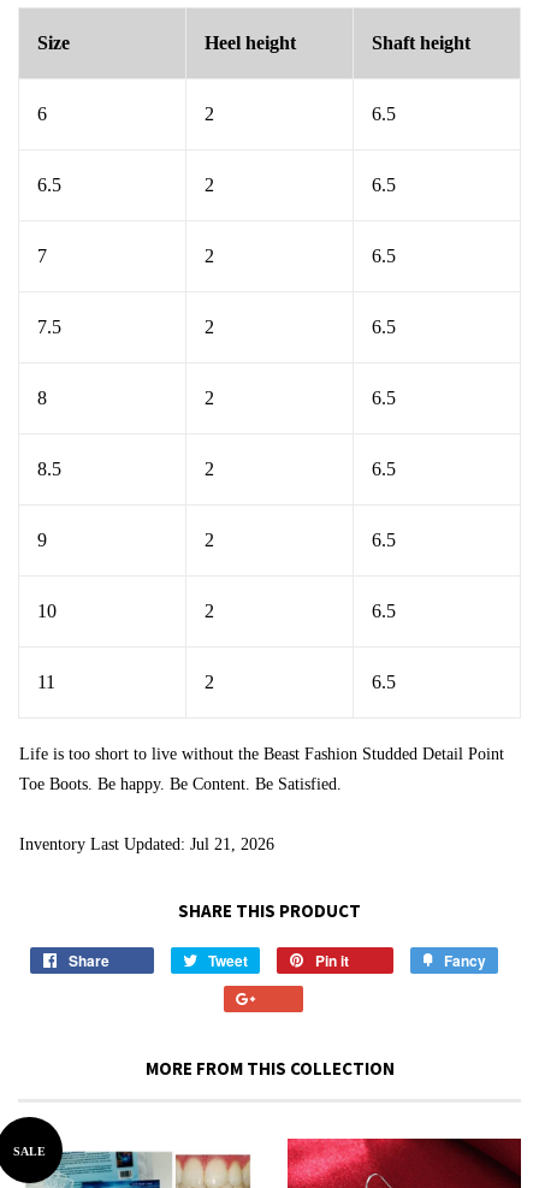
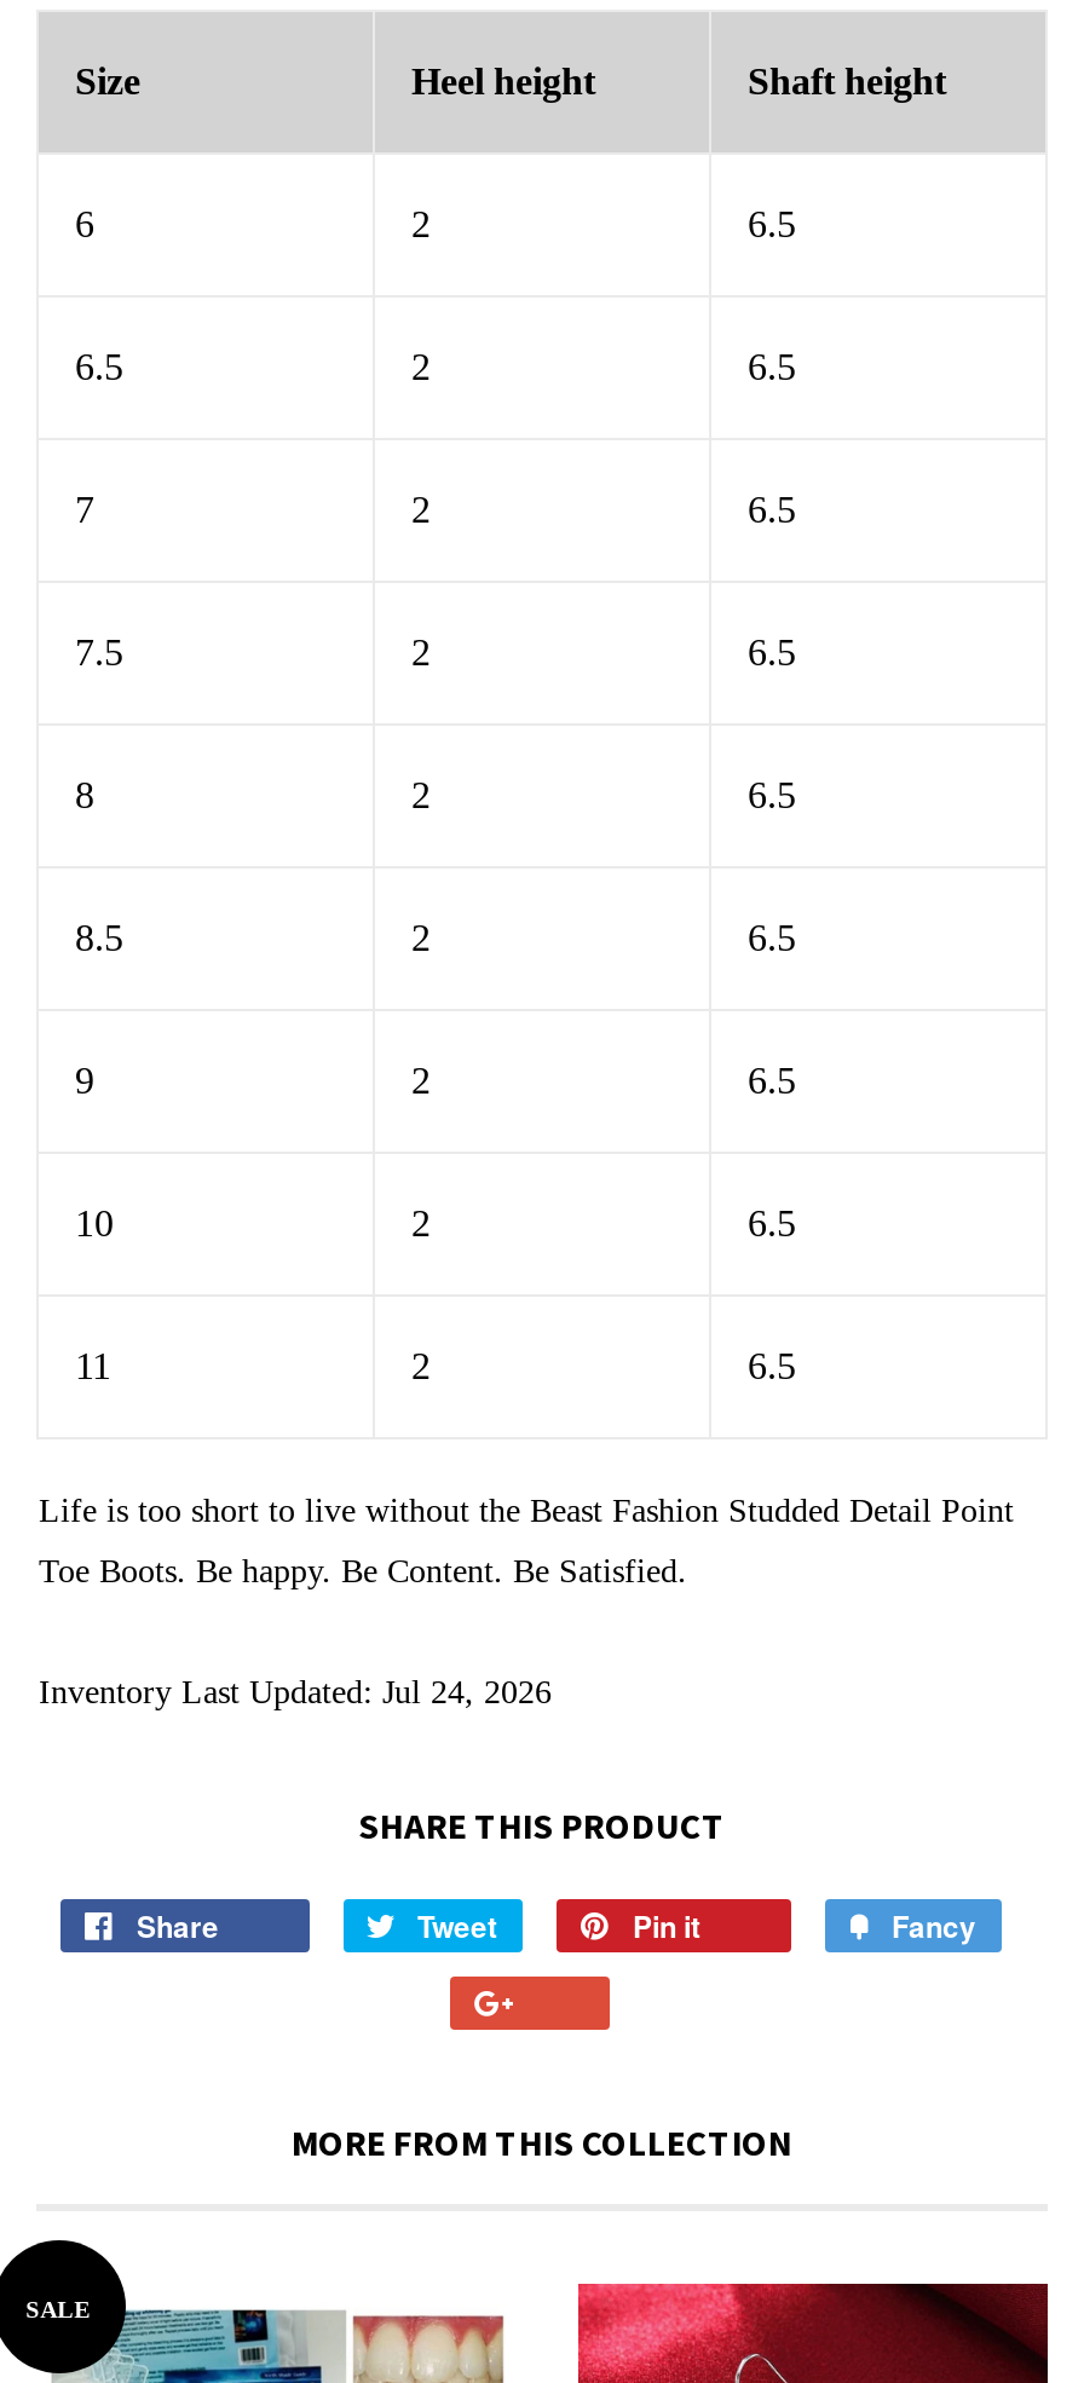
- Inventory Last Updated: Jul 21, 2026
+ Inventory Last Updated: Jul 24, 2026
